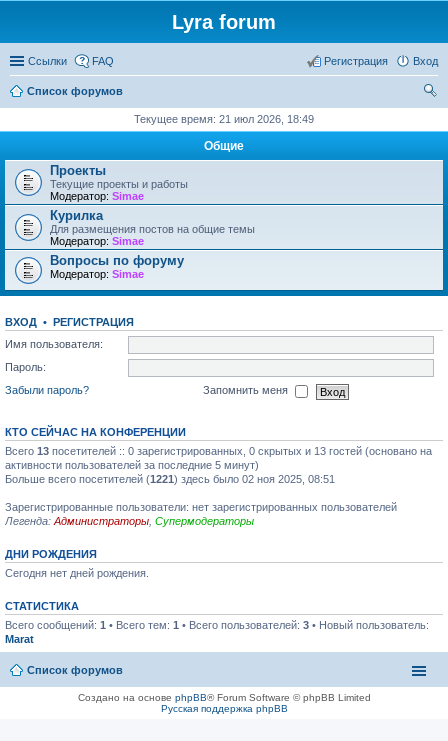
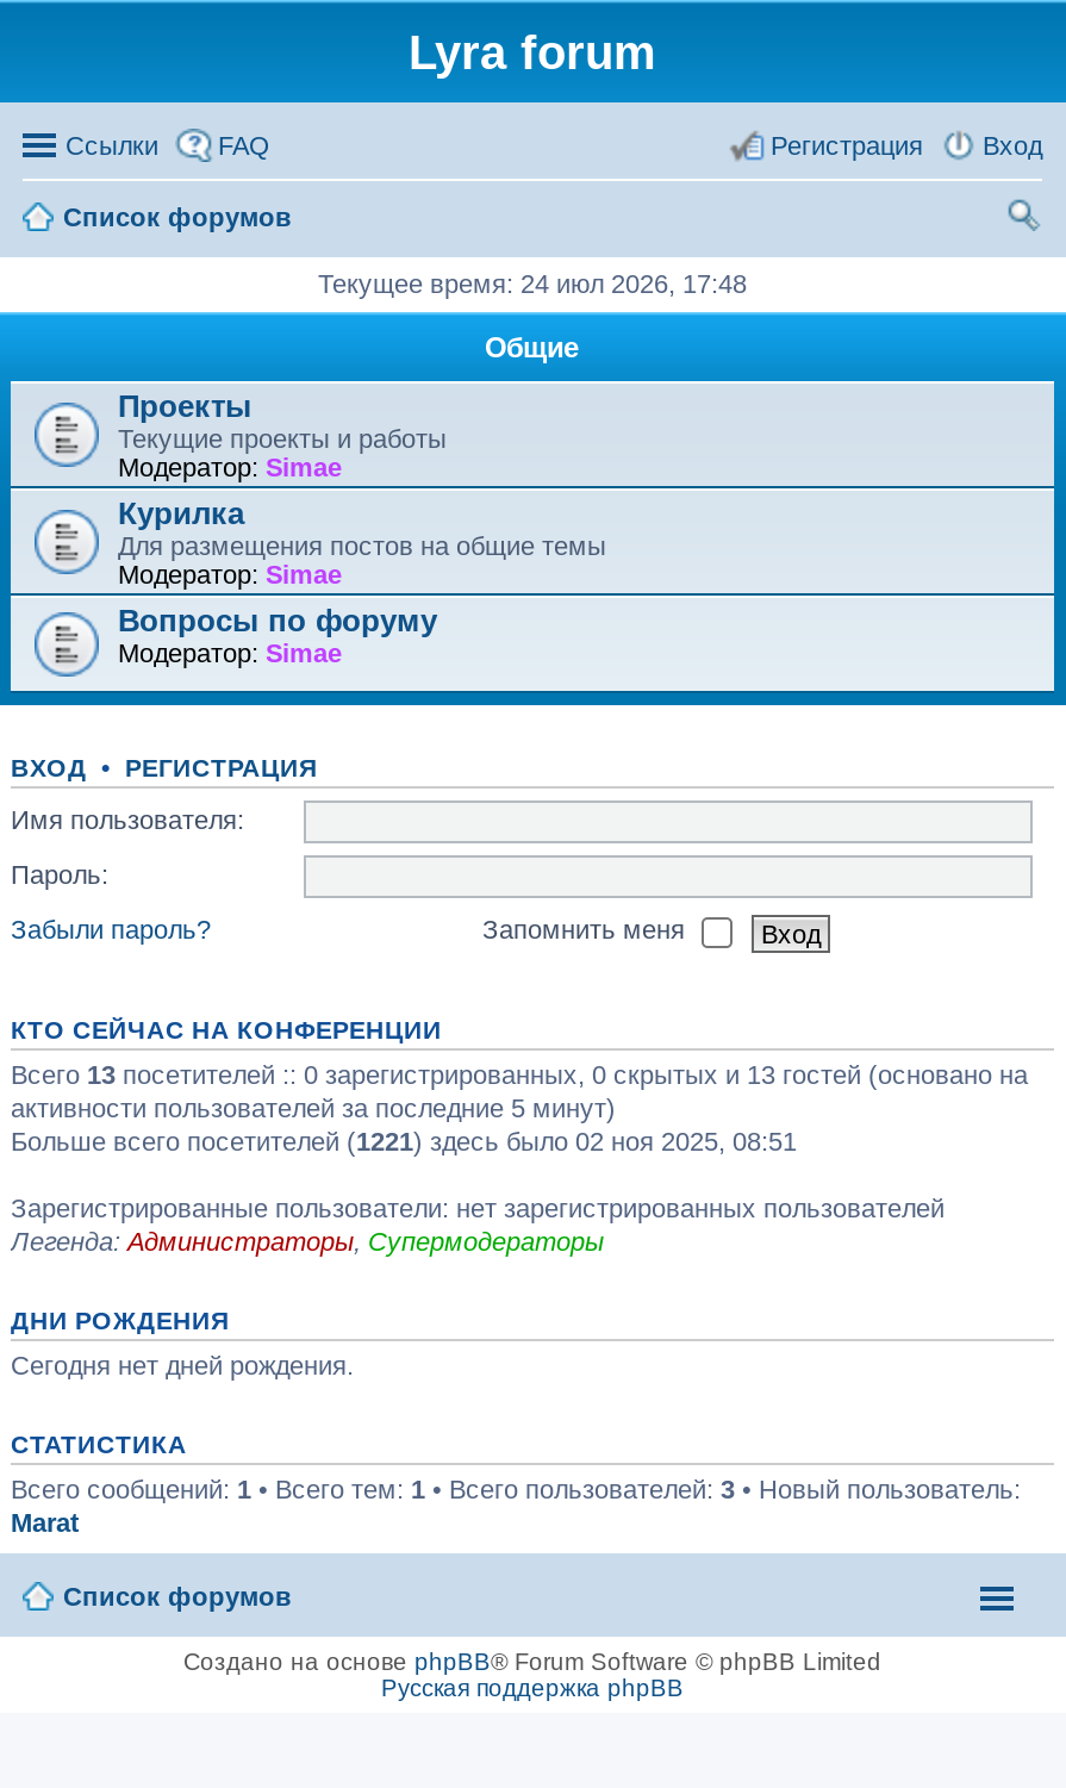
- Текущее время: 21 июл 2026, 18:49
+ Текущее время: 24 июл 2026, 17:48
